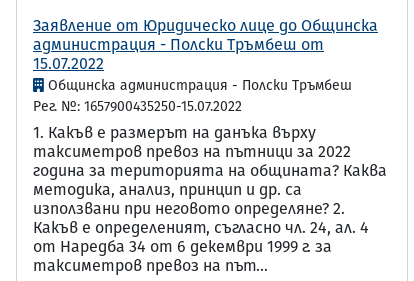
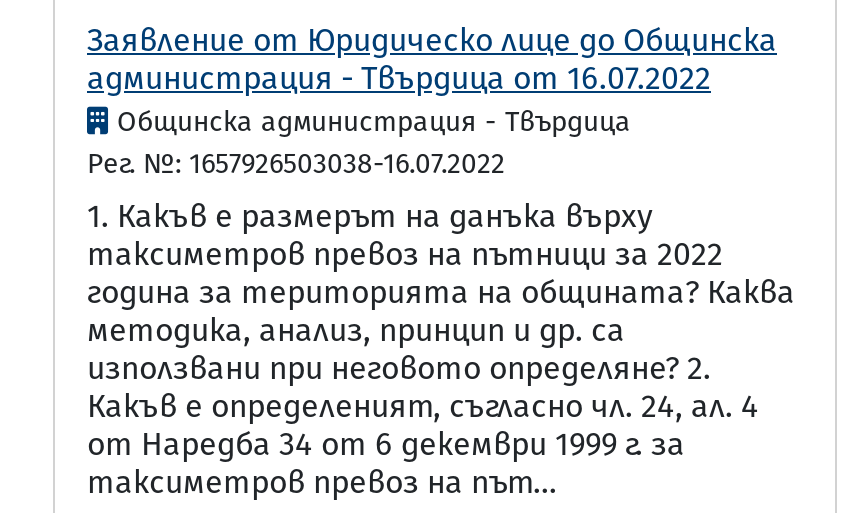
- администрация - Полски Тръмбеш от
- 15.07.2022
- Общинска администрация - Полски Тръмбеш
- Рег. №: 1657900435250-15.07.2022
+ администрация - Твърдица от 16.07.2022
+ Общинска администрация - Твърдица
+ Рег. №: 1657926503038-16.07.2022
